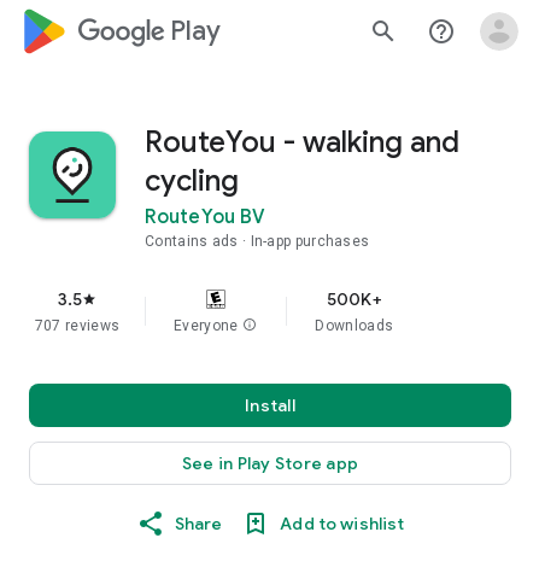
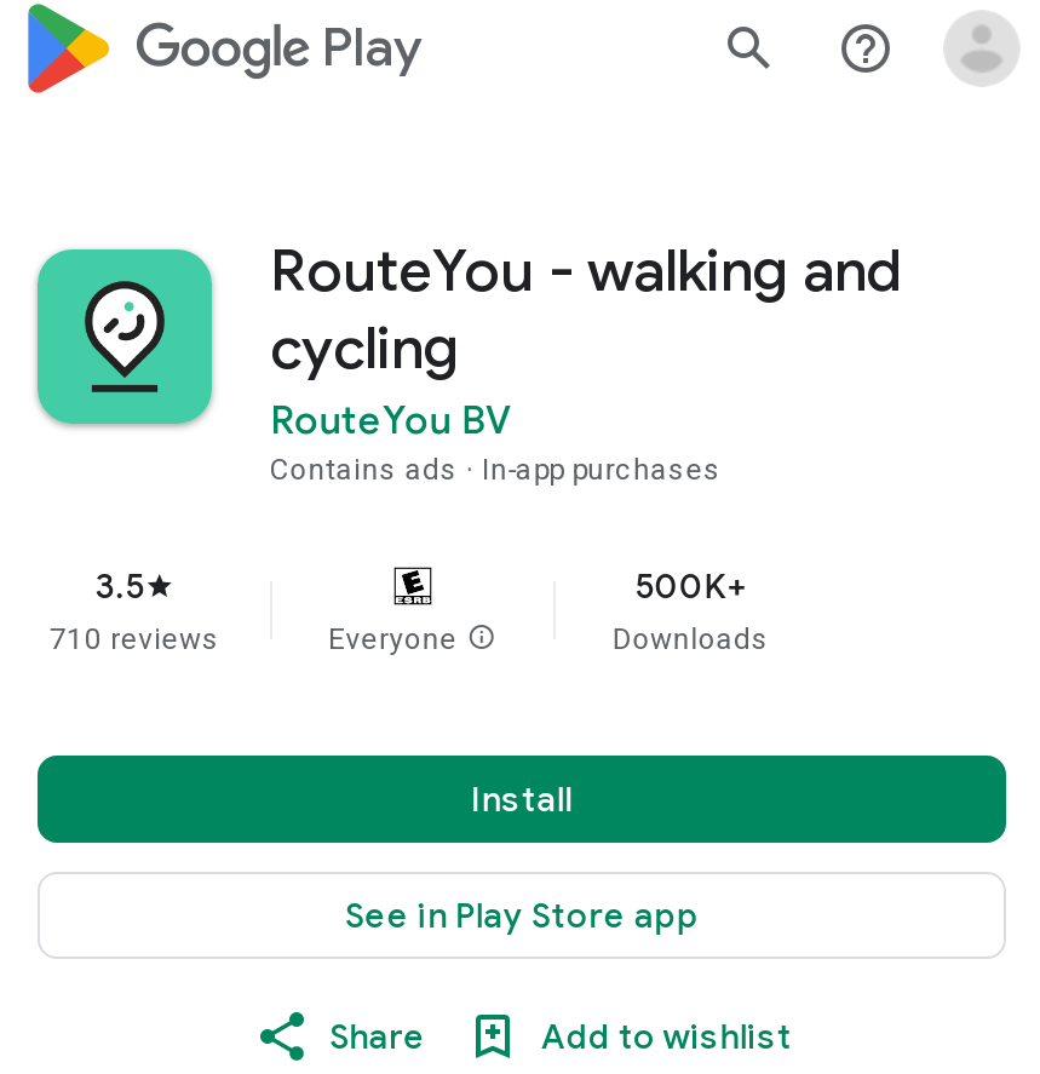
- 707 reviews
+ 710 reviews
